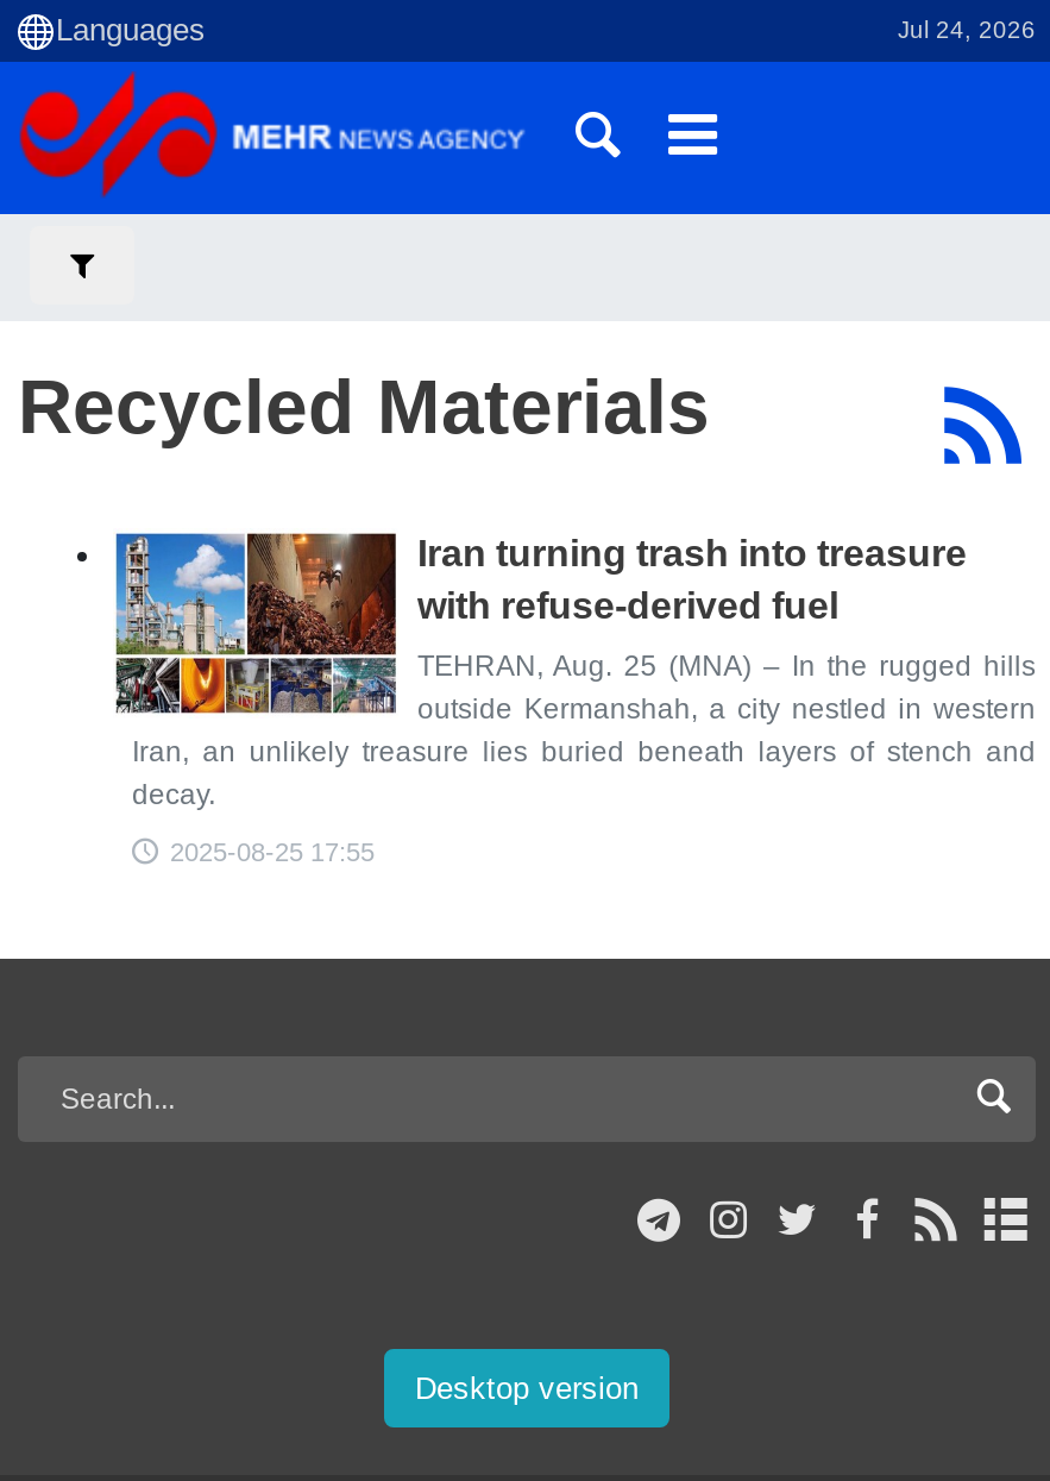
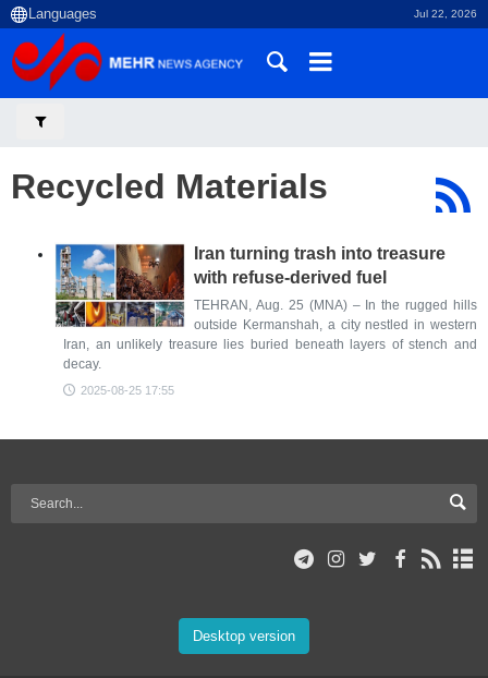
- Jul 24, 2026
+ Jul 22, 2026
